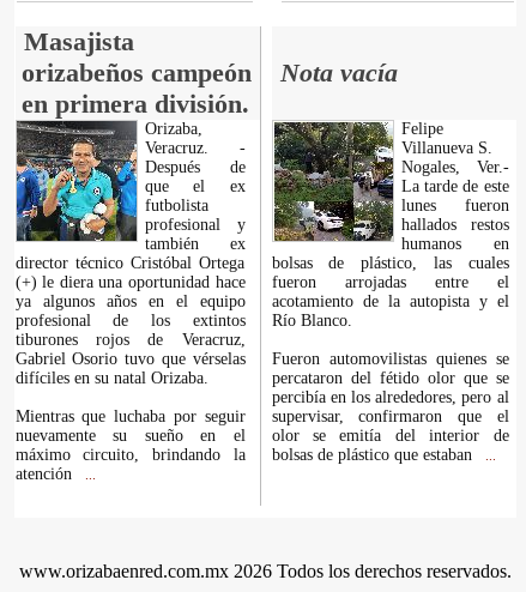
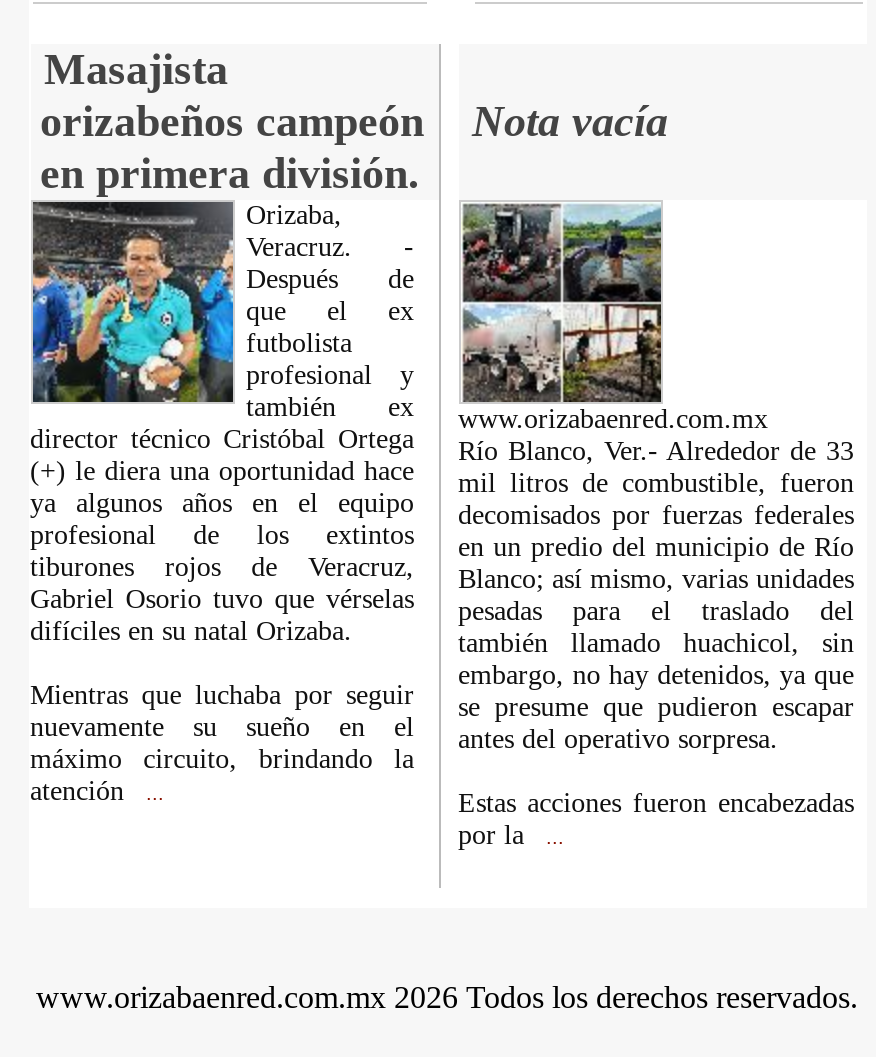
- [image]
- Felipe
- Villanueva S.
- Nogales, Ver.-
- La tarde de este
- lunes fueron
- hallados restos
- humanos en
- bolsas de plástico, las cuales
- fueron arrojadas entre el
- acotamiento de la autopista y el
- Río Blanco.
+ [image]
+ www.orizabaenred.com.mx
+ Río Blanco, Ver.- Alrededor de 33
+ mil litros de combustible, fueron
+ decomisados por fuerzas federales
+ en un predio del municipio de Río
+ Blanco; así mismo, varias unidades
+ pesadas para el traslado del
+ también llamado huachicol, sin
+ embargo, no hay detenidos, ya que
+ se presume que pudieron escapar
+ antes del operativo sorpresa.

- Fueron automovilistas quienes se
- percataron del fétido olor que se
- percibía en los alrededores, pero al
- supervisar, confirmaron que el
- olor se emitía del interior de
- bolsas de plástico que estaban ...
+ Estas acciones fueron encabezadas
+ por la ...
